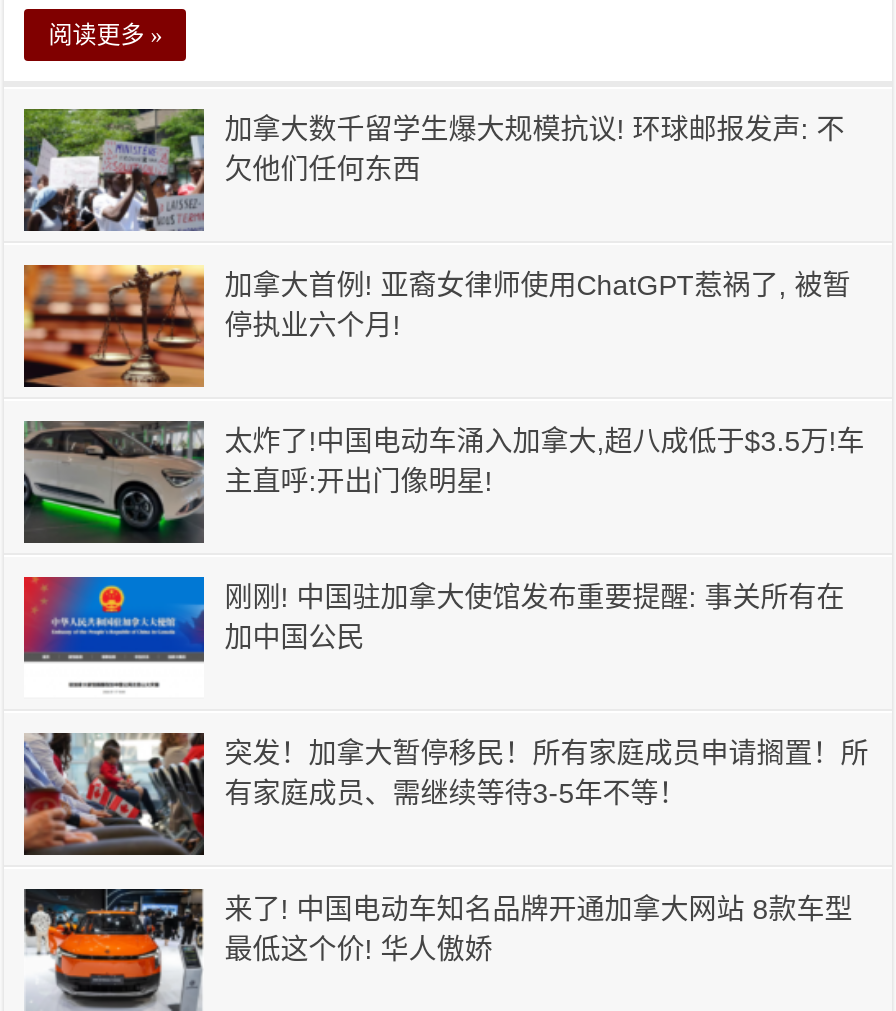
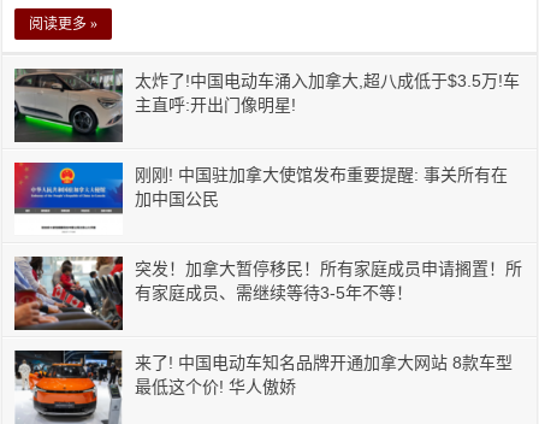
- [image]
- 加拿大数千留学生爆大规模抗议! 环球邮报发声: 不
- 欠他们任何东西

- [image]
- 加拿大首例! 亚裔女律师使用ChatGPT惹祸了, 被暂
- 停执业六个月!
